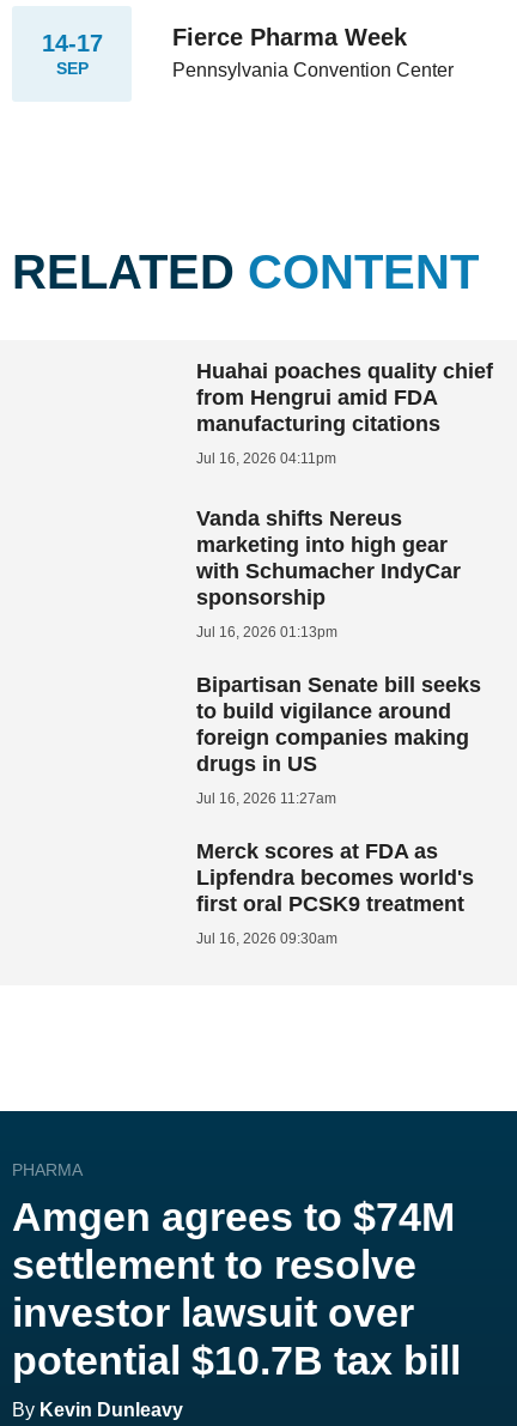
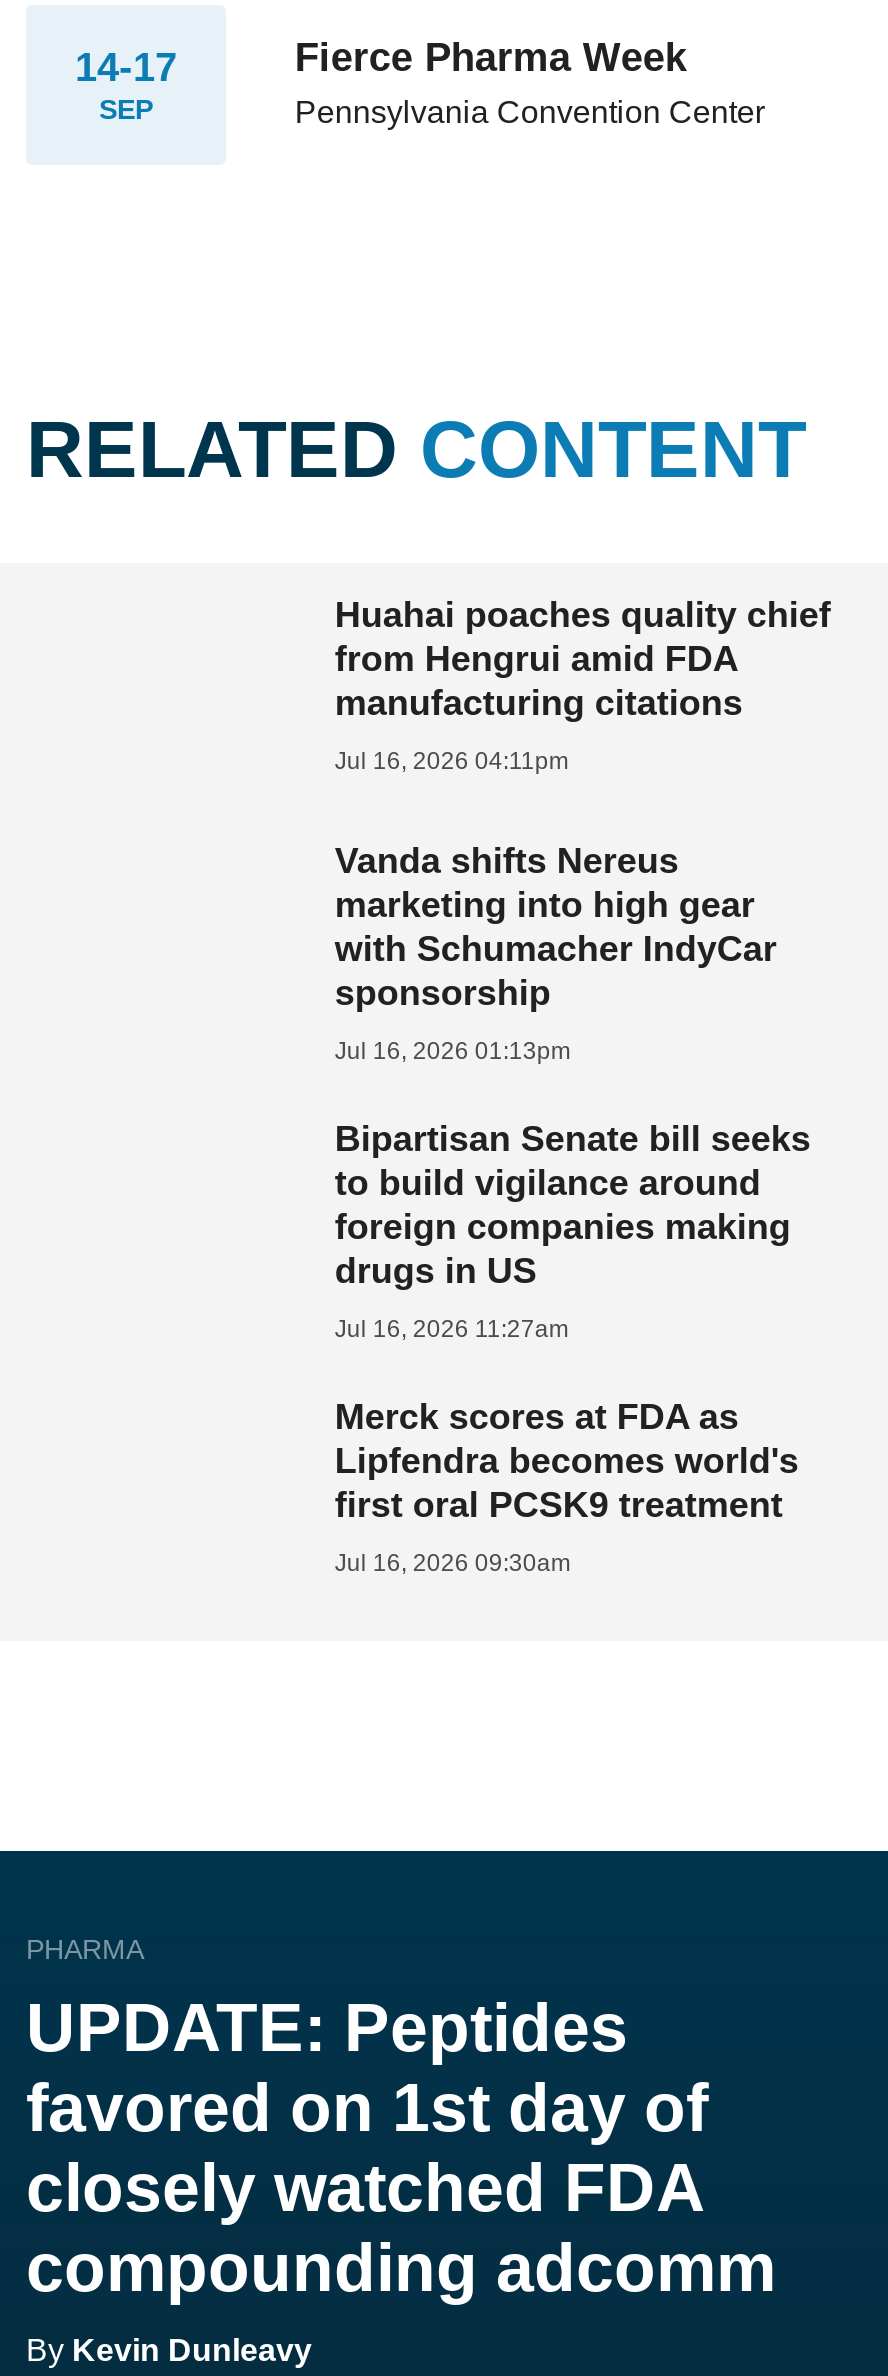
- Amgen agrees to $74M
- settlement to resolve
- investor lawsuit over
- potential $10.7B tax bill
+ UPDATE: Peptides
+ favored on 1st day of
+ closely watched FDA
+ compounding adcomm
